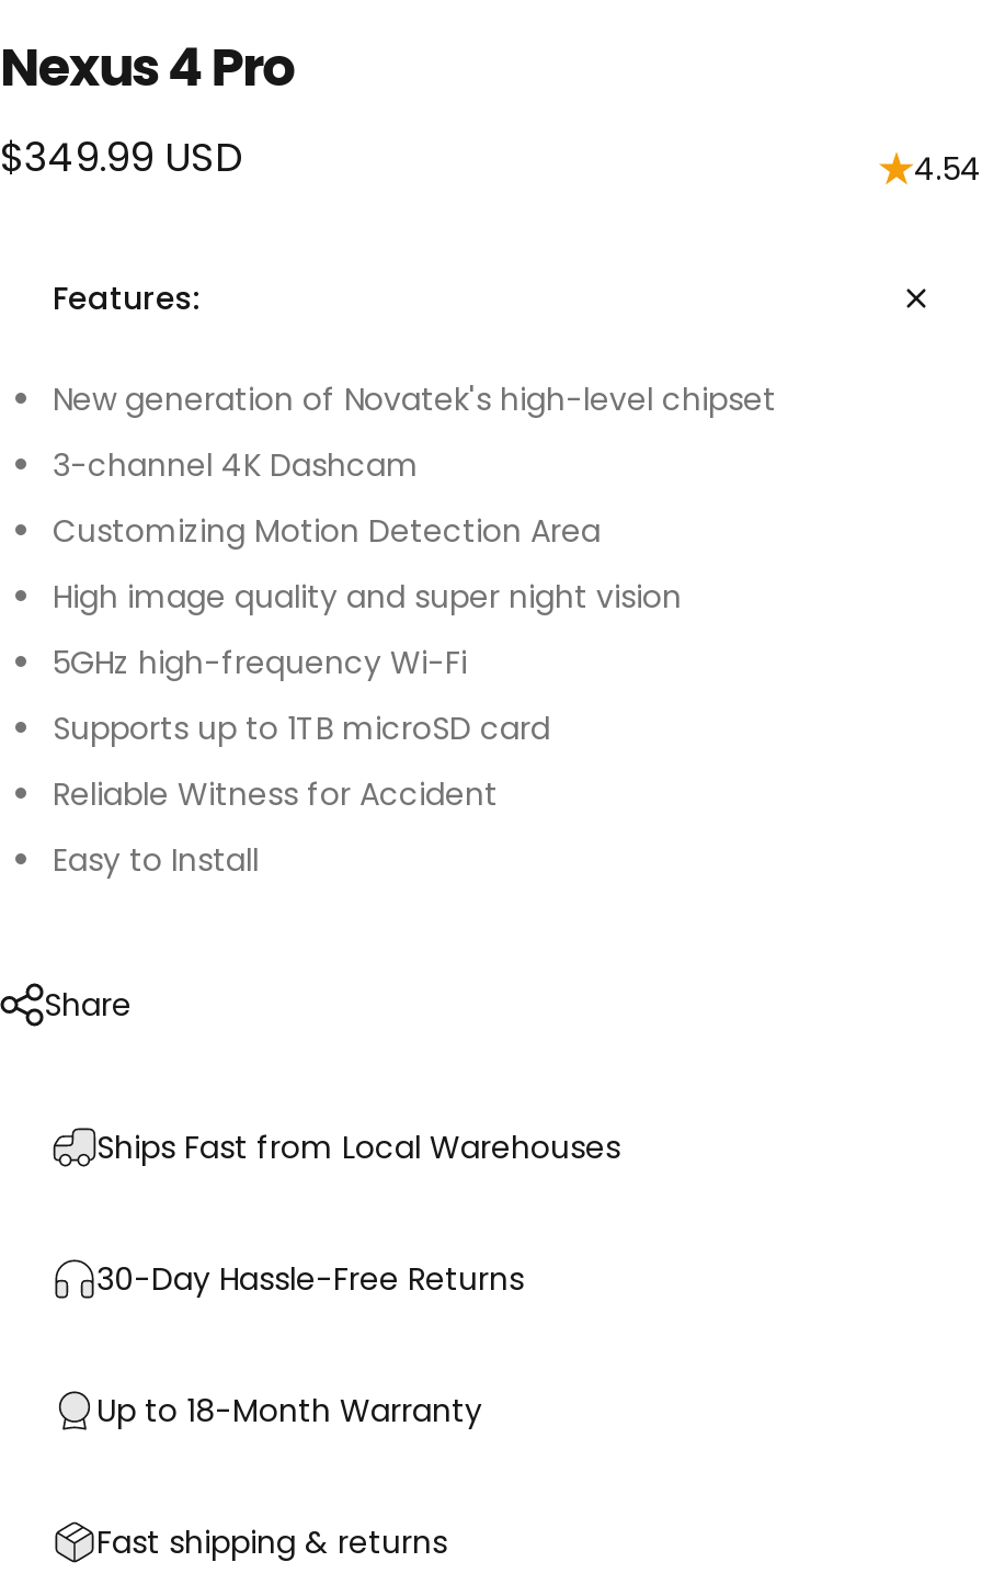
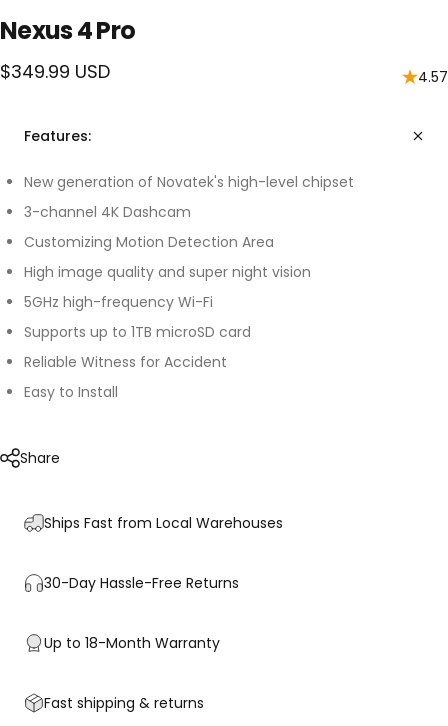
- 4.54
+ 4.57
